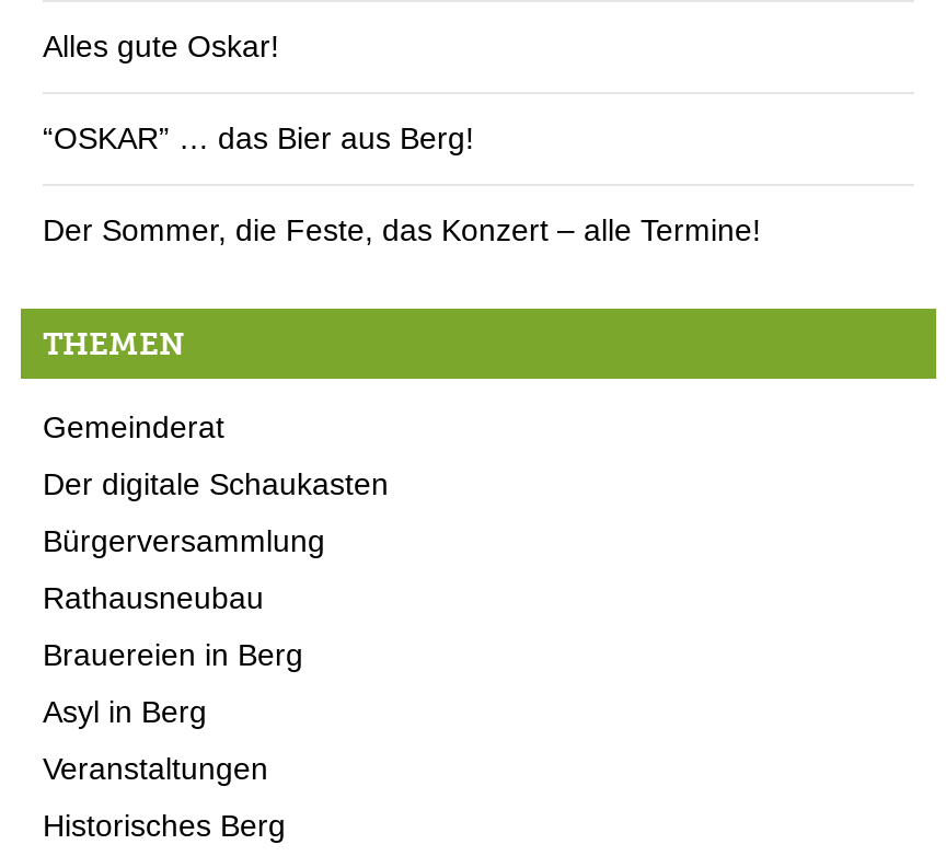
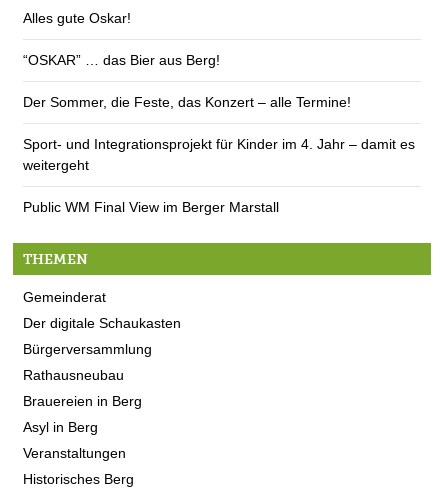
+ Sport- und Integrationsprojekt für Kinder im 4. Jahr – damit es
+ weitergeht
+ Public WM Final View im Berger Marstall
